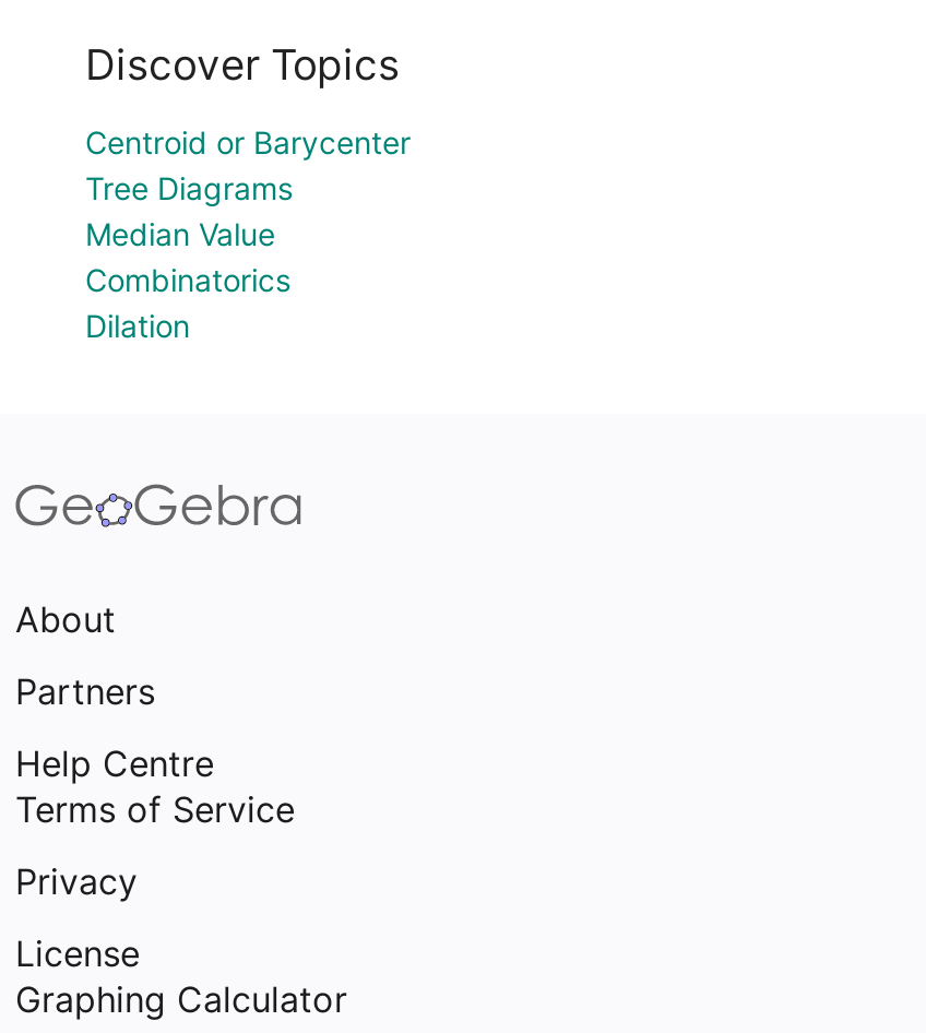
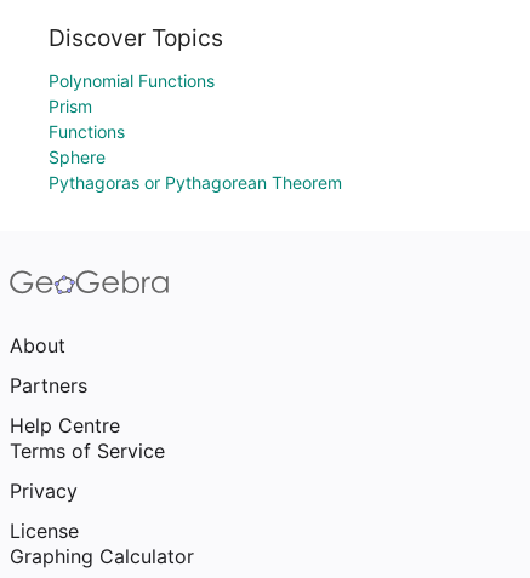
- Centroid or Barycenter
- Tree Diagrams
- Median Value
- Combinatorics
- Dilation
+ Polynomial Functions
+ Prism
+ Functions
+ Sphere
+ Pythagoras or Pythagorean Theorem
